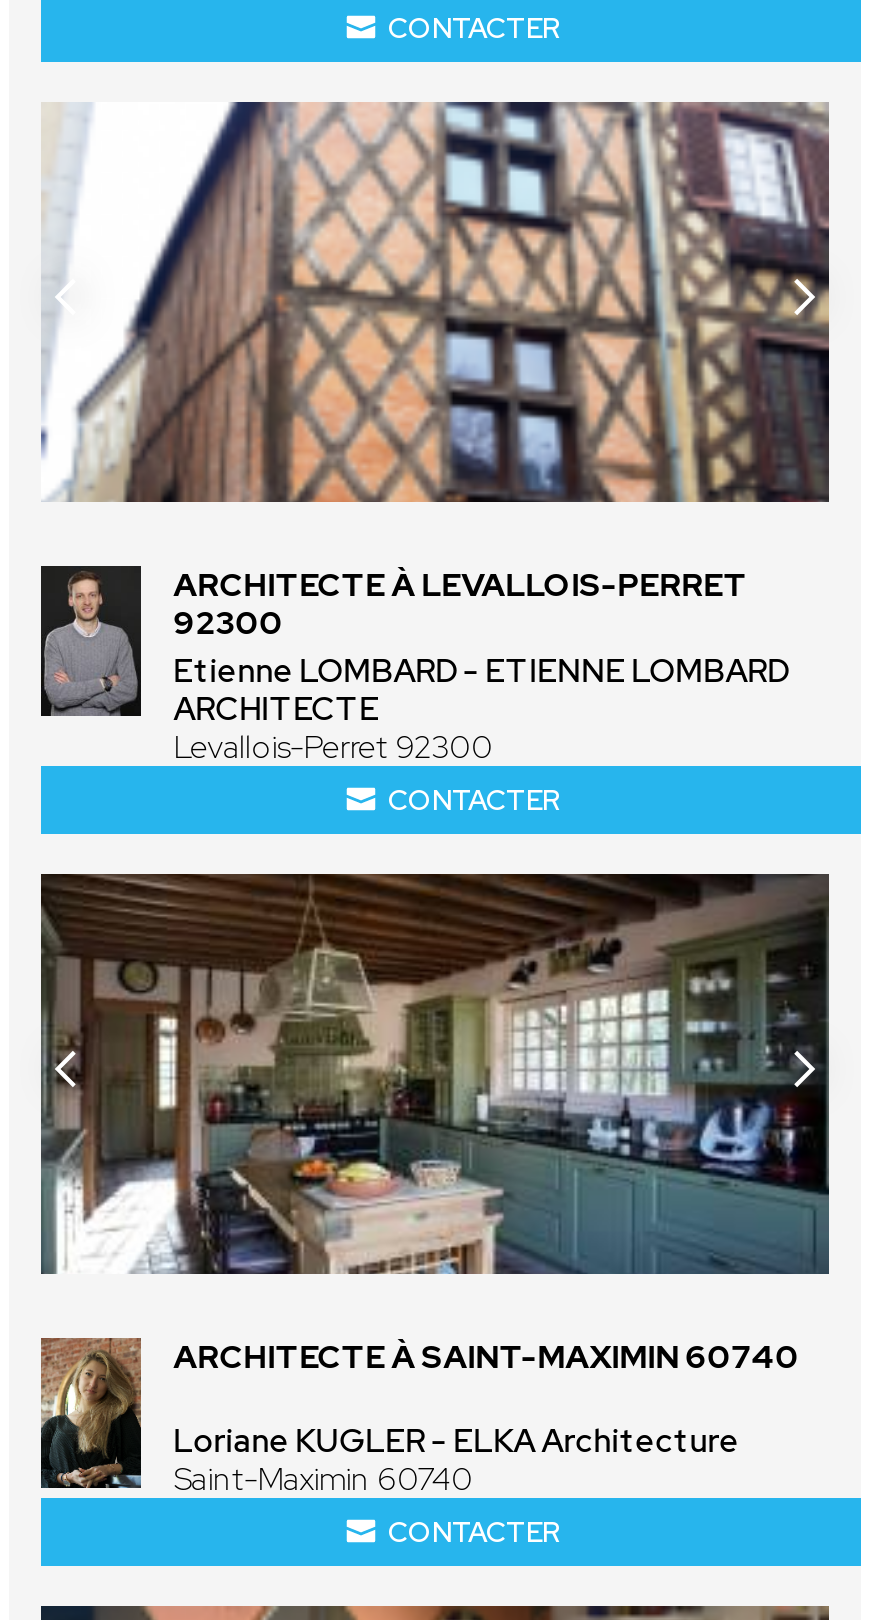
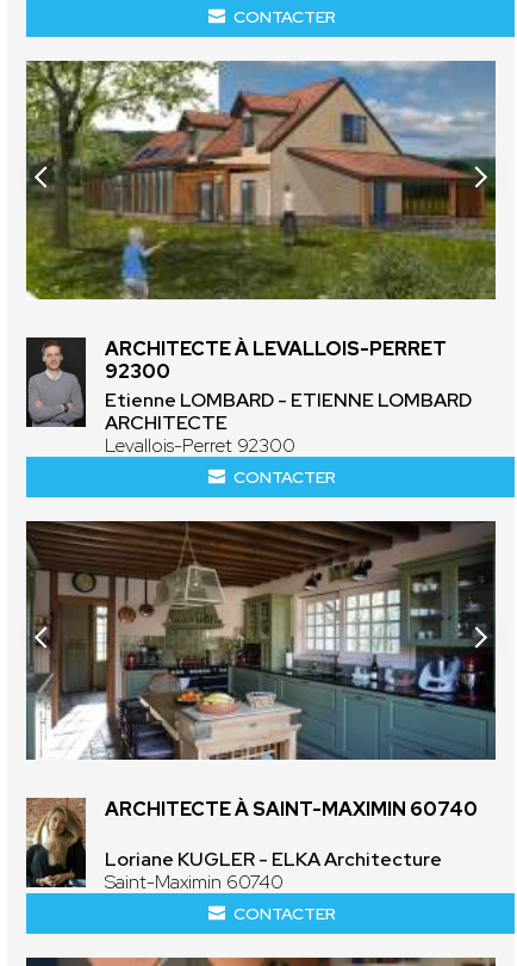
- [image]
+ [image]
